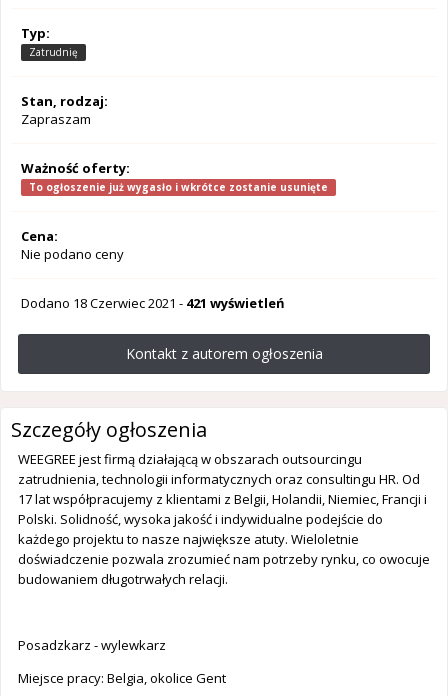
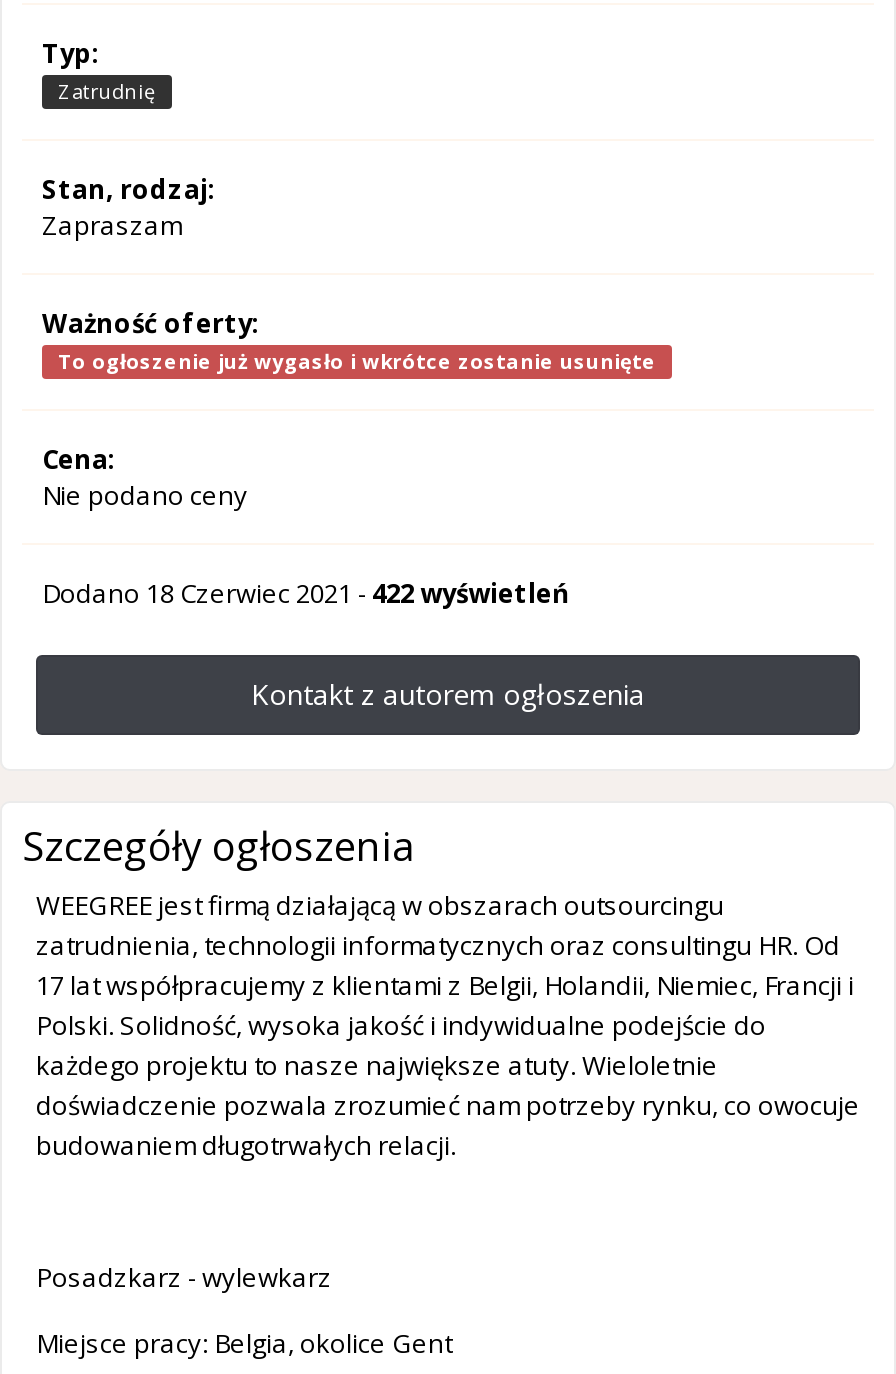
- Dodano 18 Czerwiec 2021 - 421 wyświetleń
+ Dodano 18 Czerwiec 2021 - 422 wyświetleń
